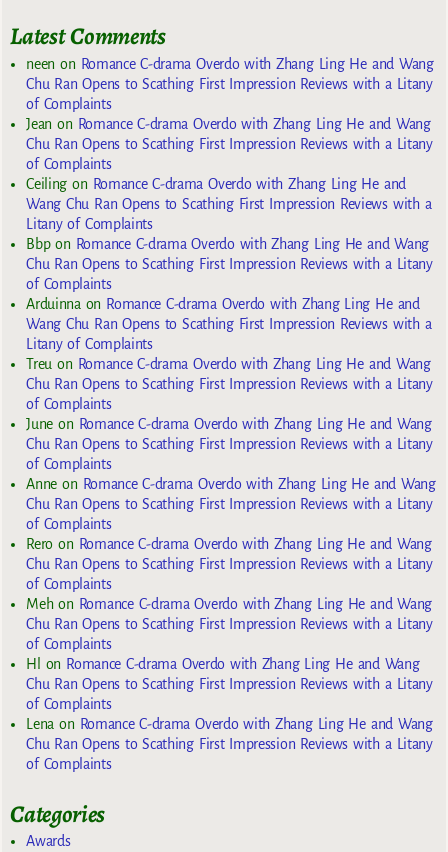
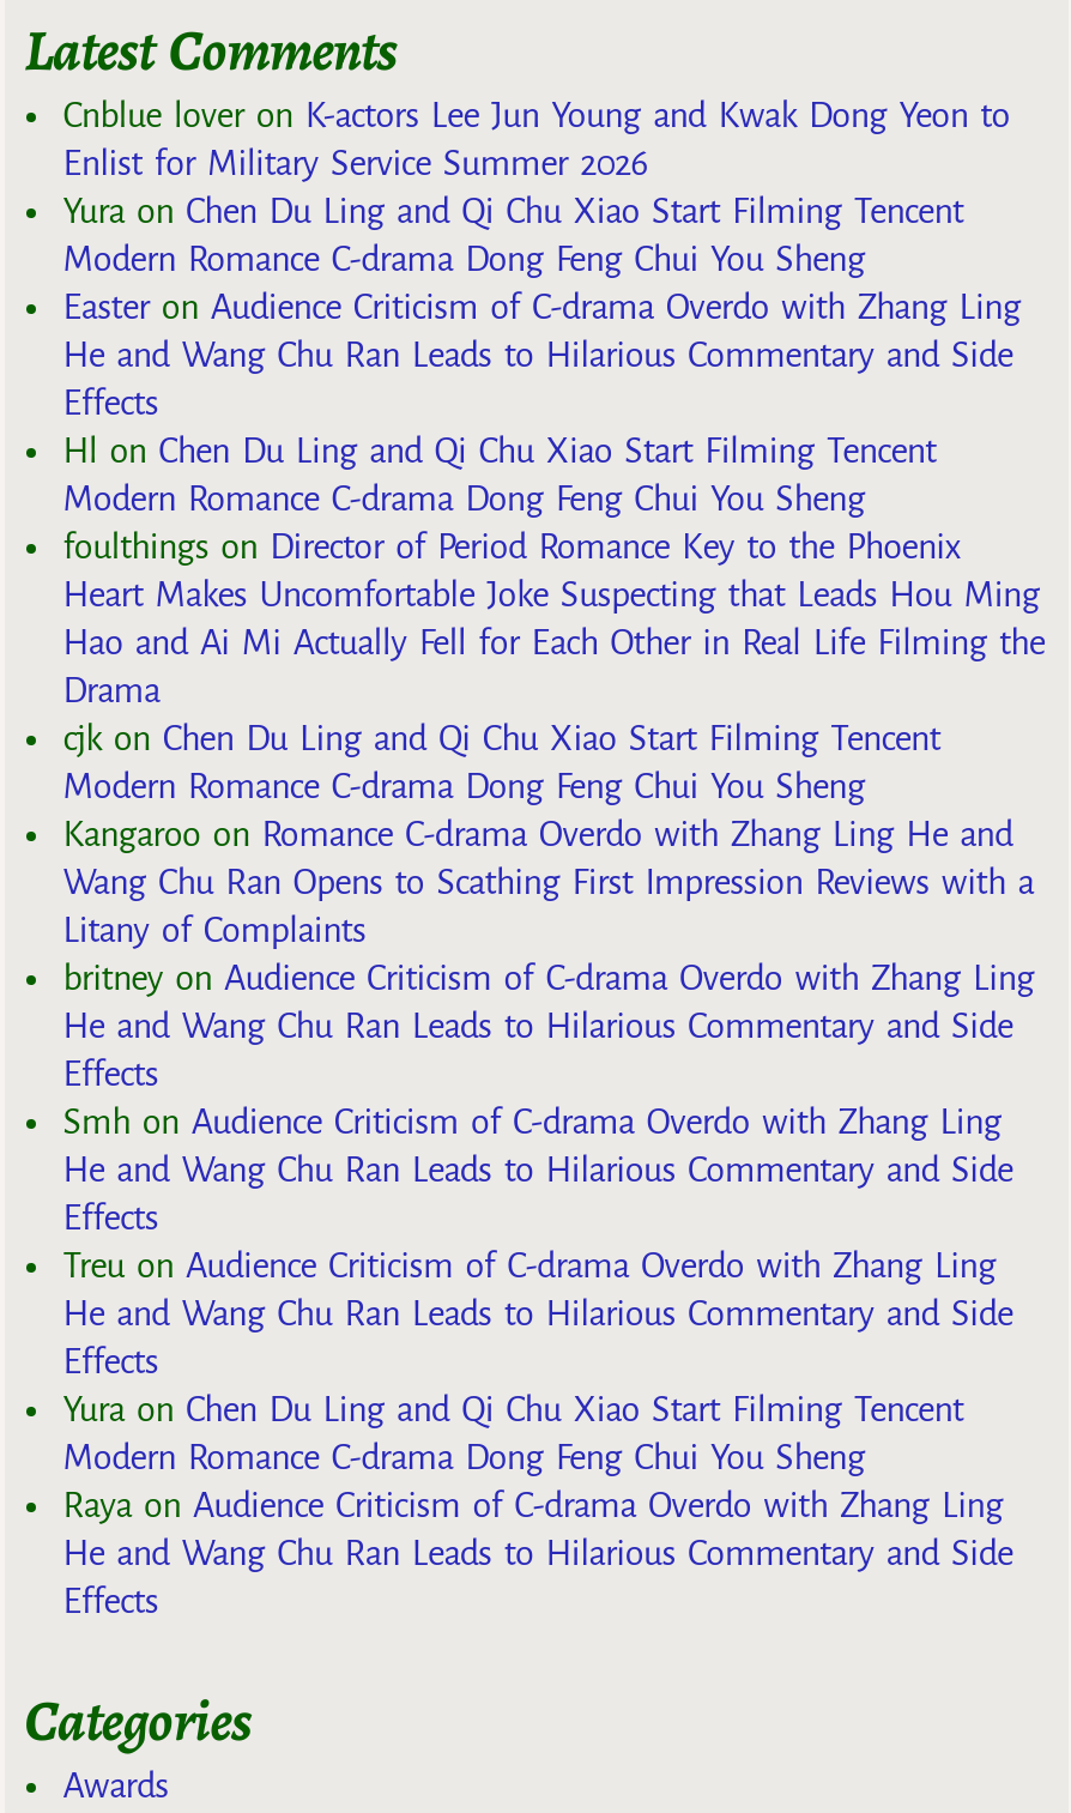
- neen on Romance C-drama Overdo with Zhang Ling He and Wang
- Chu Ran Opens to Scathing First Impression Reviews with a Litany
- of Complaints
- Jean on Romance C-drama Overdo with Zhang Ling He and Wang
- Chu Ran Opens to Scathing First Impression Reviews with a Litany
- of Complaints
- Ceiling on Romance C-drama Overdo with Zhang Ling He and
+ Cnblue lover on K-actors Lee Jun Young and Kwak Dong Yeon to
+ Enlist for Military Service Summer 2026
+ Yura on Chen Du Ling and Qi Chu Xiao Start Filming Tencent
+ Modern Romance C-drama Dong Feng Chui You Sheng
+ Easter on Audience Criticism of C-drama Overdo with Zhang Ling
+ He and Wang Chu Ran Leads to Hilarious Commentary and Side
+ Effects
+ Hl on Chen Du Ling and Qi Chu Xiao Start Filming Tencent
+ Modern Romance C-drama Dong Feng Chui You Sheng
+ foulthings on Director of Period Romance Key to the Phoenix
+ Heart Makes Uncomfortable Joke Suspecting that Leads Hou Ming
+ Hao and Ai Mi Actually Fell for Each Other in Real Life Filming the
+ Drama
+ cjk on Chen Du Ling and Qi Chu Xiao Start Filming Tencent
+ Modern Romance C-drama Dong Feng Chui You Sheng
+ Kangaroo on Romance C-drama Overdo with Zhang Ling He and

moved down: Wang Chu Ran Opens to Scathing First Impression Reviews with a | Litany of Complaints

- Bbp on Romance C-drama Overdo with Zhang Ling He and Wang
- Chu Ran Opens to Scathing First Impression Reviews with a Litany
- of Complaints
- Arduinna on Romance C-drama Overdo with Zhang Ling He and
- Wang Chu Ran Opens to Scathing First Impression Reviews with a
- Litany of Complaints
- Treu on Romance C-drama Overdo with Zhang Ling He and Wang
- Chu Ran Opens to Scathing First Impression Reviews with a Litany
- of Complaints
- June on Romance C-drama Overdo with Zhang Ling He and Wang
- Chu Ran Opens to Scathing First Impression Reviews with a Litany
- of Complaints
- Anne on Romance C-drama Overdo with Zhang Ling He and Wang
- Chu Ran Opens to Scathing First Impression Reviews with a Litany
- of Complaints
- Rero on Romance C-drama Overdo with Zhang Ling He and Wang
- Chu Ran Opens to Scathing First Impression Reviews with a Litany
- of Complaints
- Meh on Romance C-drama Overdo with Zhang Ling He and Wang
- Chu Ran Opens to Scathing First Impression Reviews with a Litany
- of Complaints
- Hl on Romance C-drama Overdo with Zhang Ling He and Wang
- Chu Ran Opens to Scathing First Impression Reviews with a Litany
- of Complaints
- Lena on Romance C-drama Overdo with Zhang Ling He and Wang
- Chu Ran Opens to Scathing First Impression Reviews with a Litany
- of Complaints
+ britney on Audience Criticism of C-drama Overdo with Zhang Ling
+ He and Wang Chu Ran Leads to Hilarious Commentary and Side
+ Effects
+ Smh on Audience Criticism of C-drama Overdo with Zhang Ling
+ He and Wang Chu Ran Leads to Hilarious Commentary and Side
+ Effects
+ Treu on Audience Criticism of C-drama Overdo with Zhang Ling
+ He and Wang Chu Ran Leads to Hilarious Commentary and Side
+ Effects
+ Yura on Chen Du Ling and Qi Chu Xiao Start Filming Tencent
+ Modern Romance C-drama Dong Feng Chui You Sheng
+ Raya on Audience Criticism of C-drama Overdo with Zhang Ling
+ He and Wang Chu Ran Leads to Hilarious Commentary and Side
+ Effects
